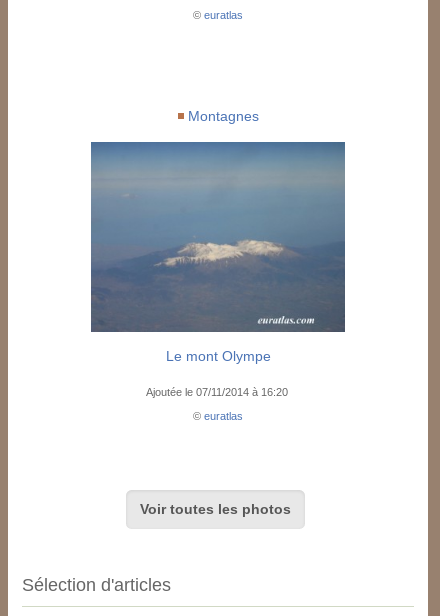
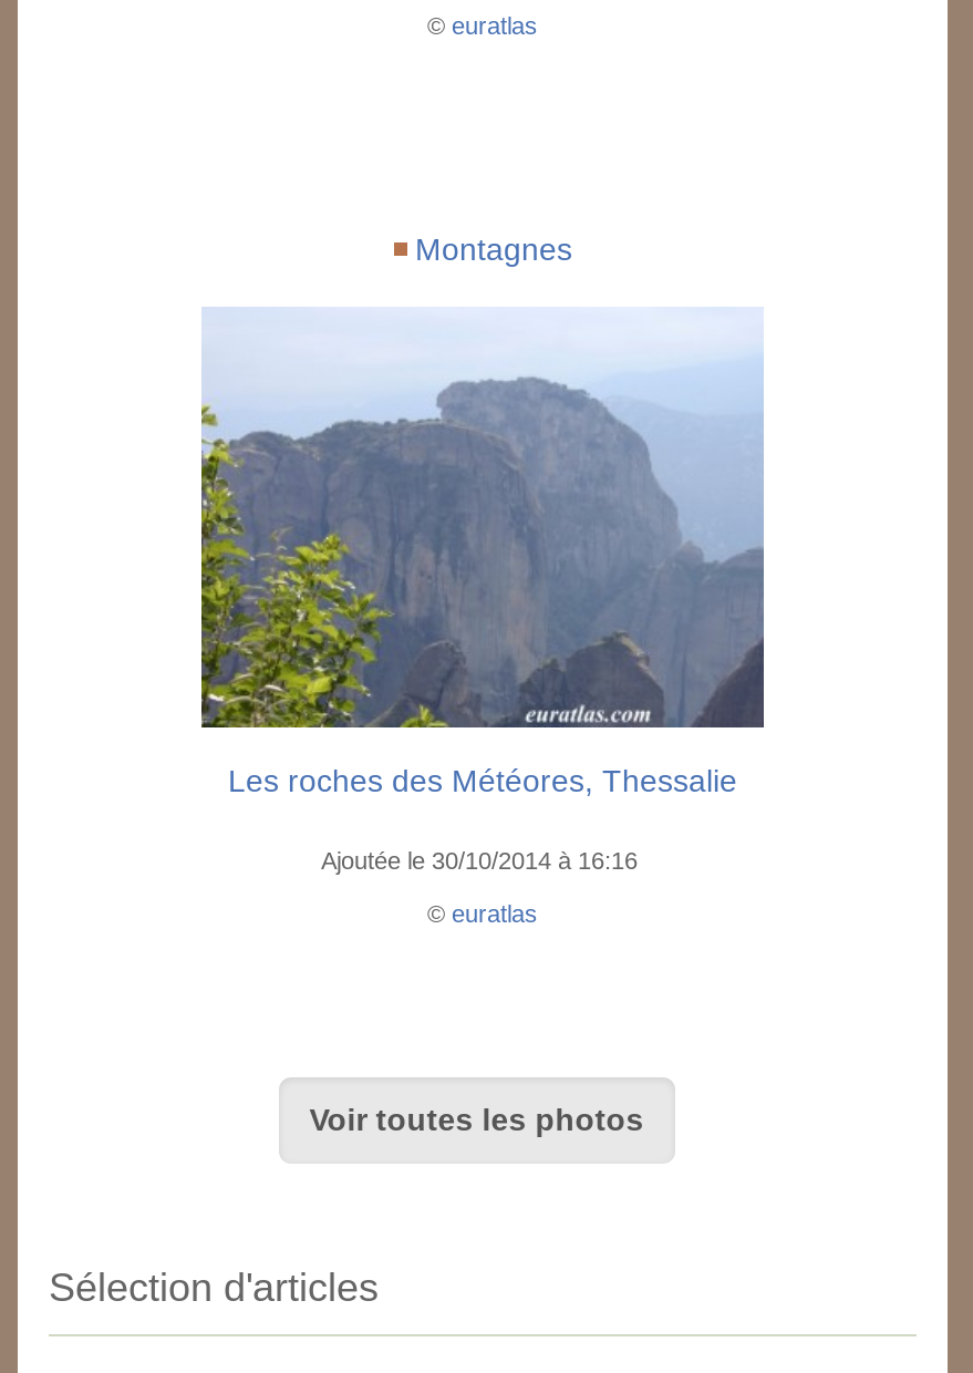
- [image]
- Le mont Olympe
+ [image]
+ Les roches des Météores, Thessalie

- Ajoutée le 07/11/2014 à 16:20
+ Ajoutée le 30/10/2014 à 16:16
